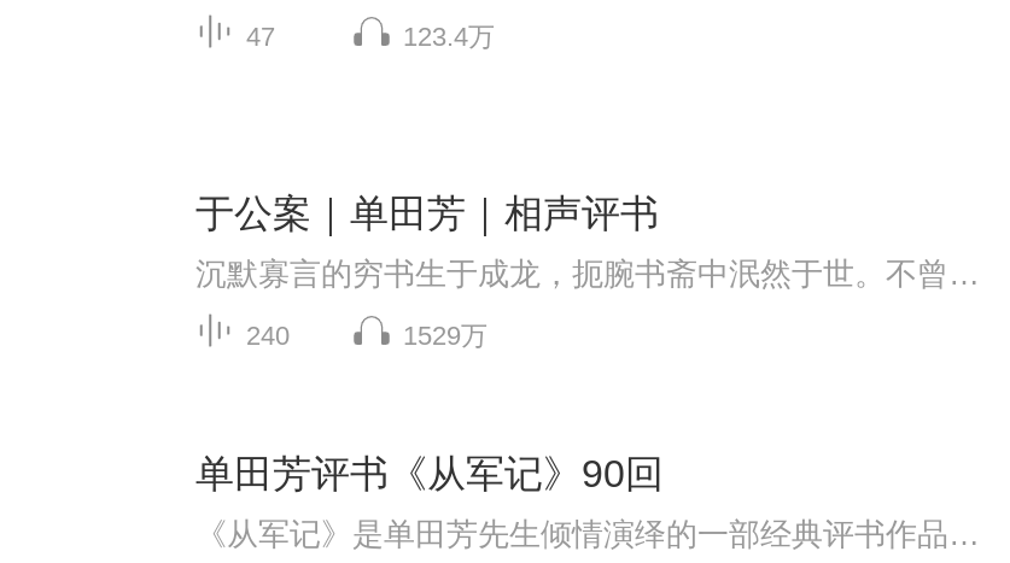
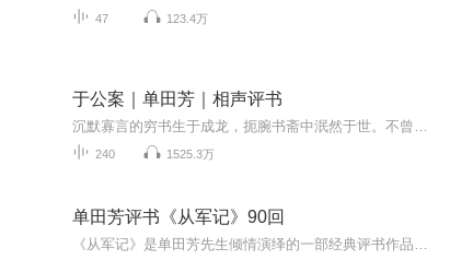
- 1529万
+ 1525.3万
